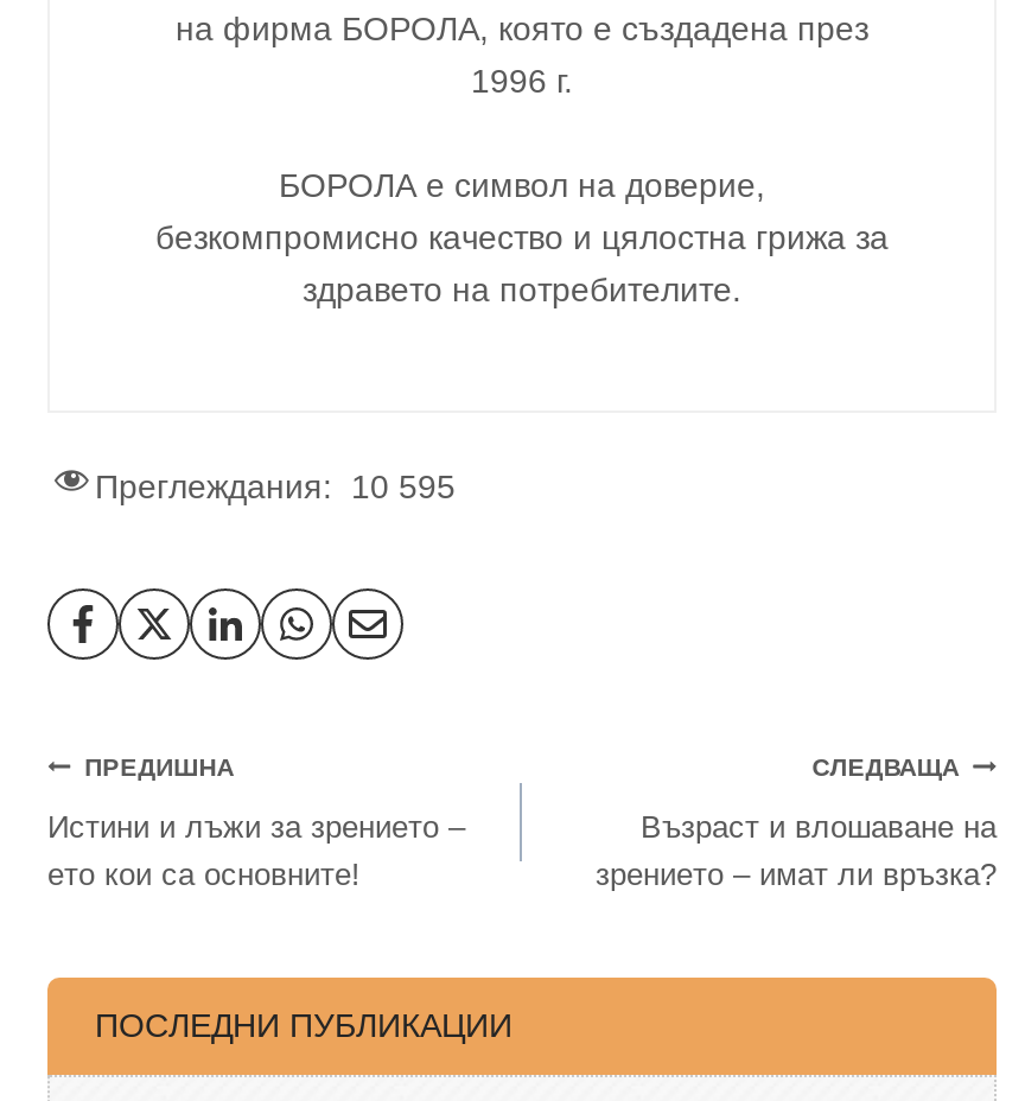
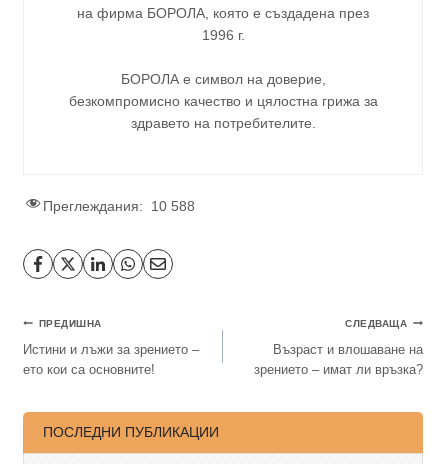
- Преглеждания: 10 595
+ Преглеждания: 10 588
